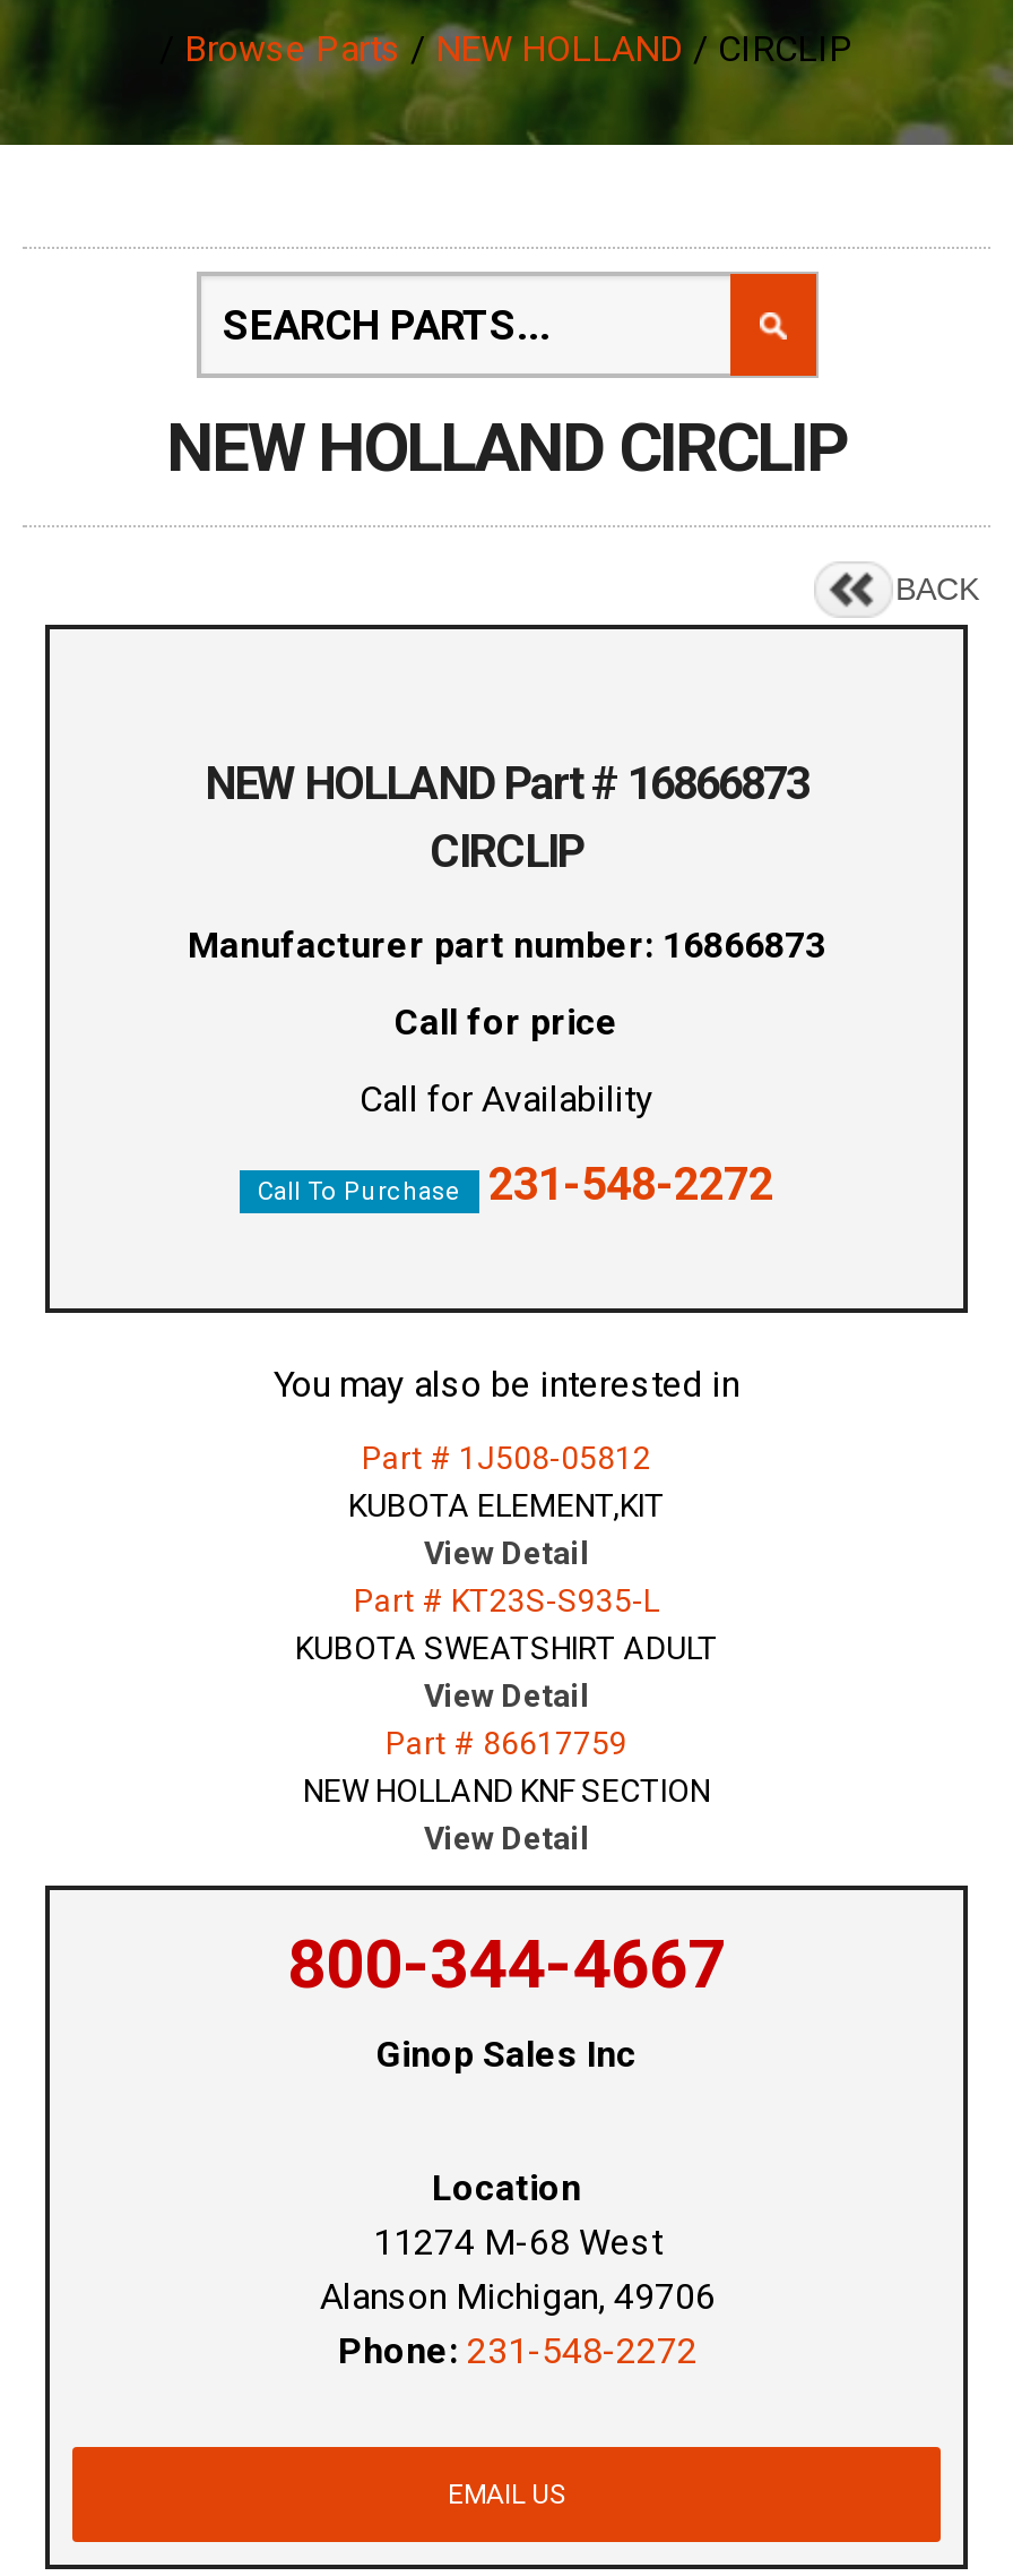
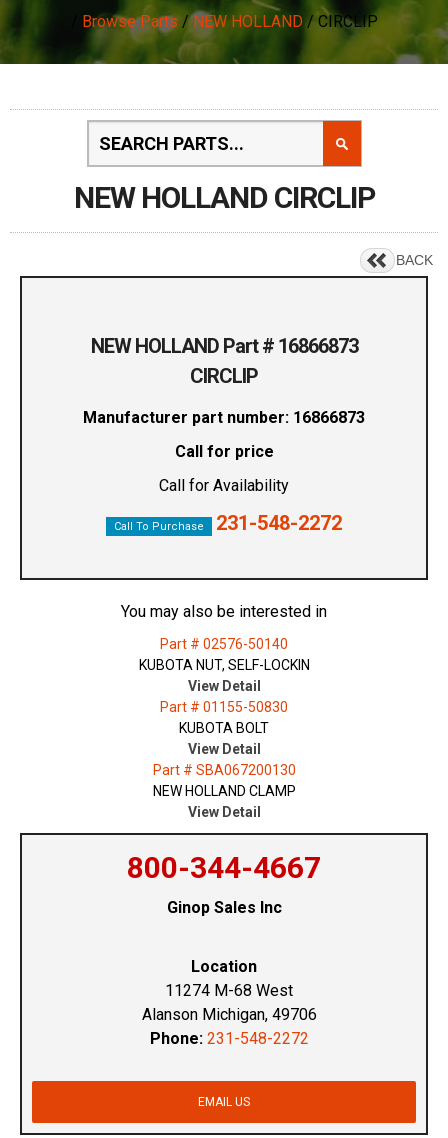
- Part # 1J508-05812
- KUBOTA ELEMENT,KIT
+ Part # 02576-50140
+ KUBOTA NUT, SELF-LOCKIN

- Part # KT23S-S935-L
- KUBOTA SWEATSHIRT ADULT
+ Part # 01155-50830
+ KUBOTA BOLT

- Part # 86617759
- NEW HOLLAND KNF SECTION
+ Part # SBA067200130
+ NEW HOLLAND CLAMP
